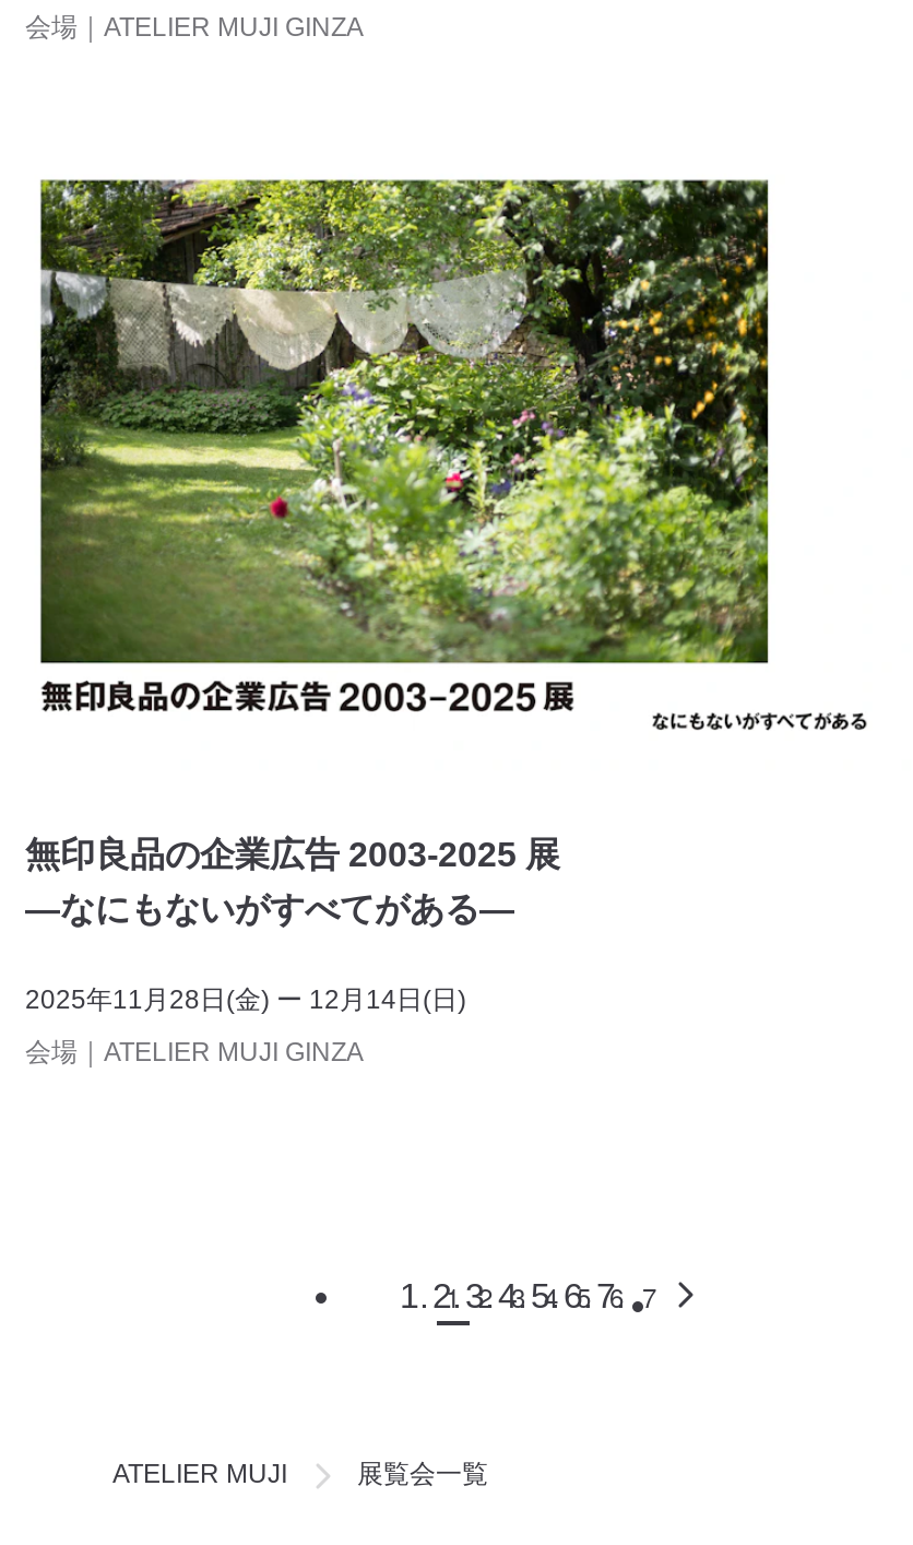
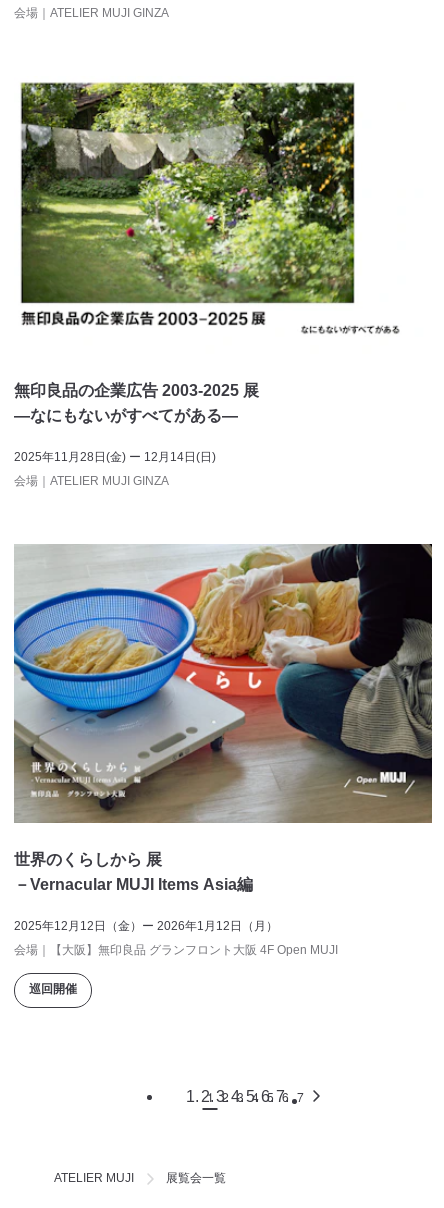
+ [image]
+ 世界のくらしから 展
+ －Vernacular MUJI Items Asia編
+ 2025年12月12日（金）ー 2026年1月12日（月）
+ 会場｜【大阪】無印良品 グランフロント大阪 4F Open MUJI
+ 巡回開催
